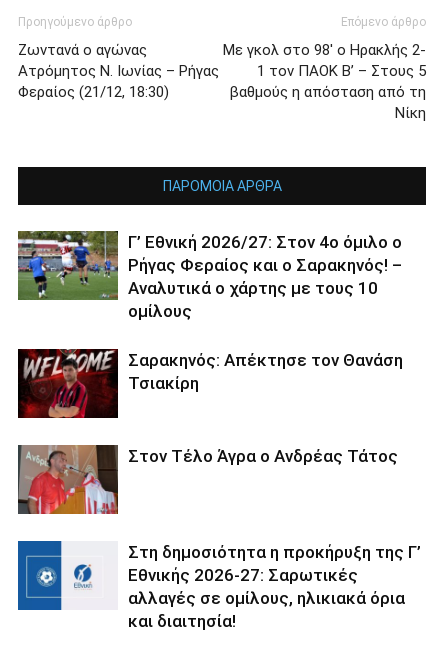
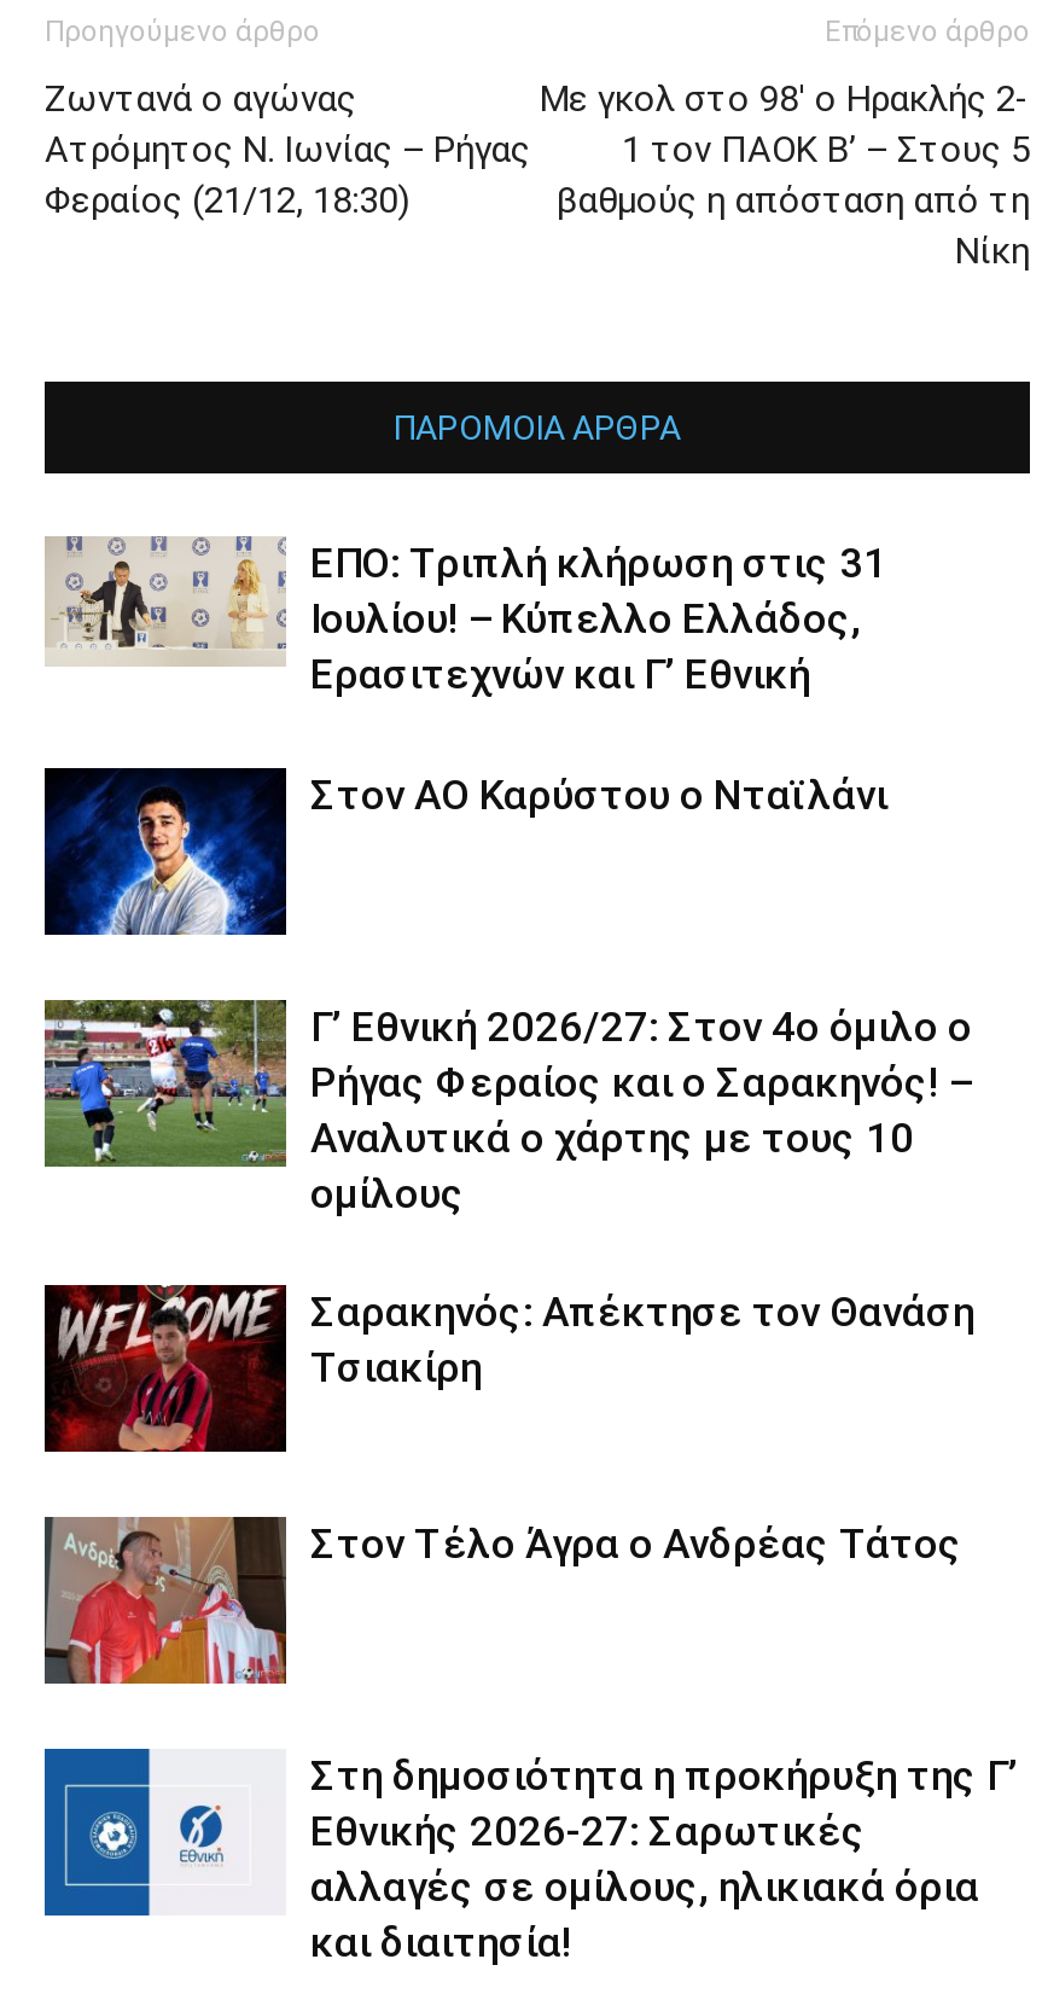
+ [image]

+ [image]
+ ΕΠΟ: Τριπλή κλήρωση στις 31
+ Ιουλίου! – Κύπελλο Ελλάδος,
+ Ερασιτεχνών και Γ’ Εθνική
+ Στον ΑΟ Καρύστου ο Νταϊλάνι
